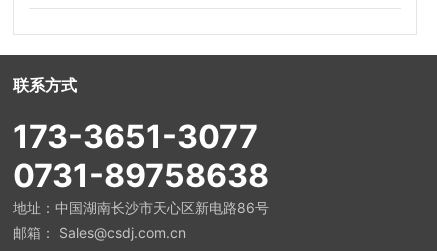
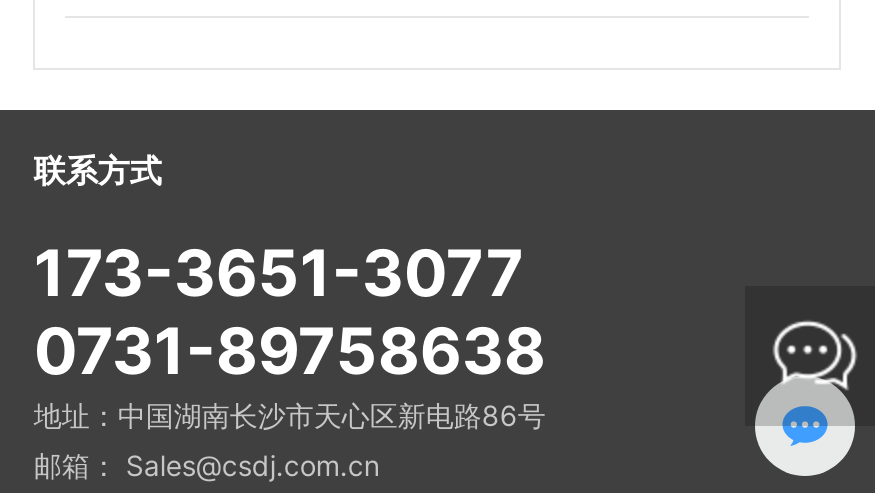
+ [image]
